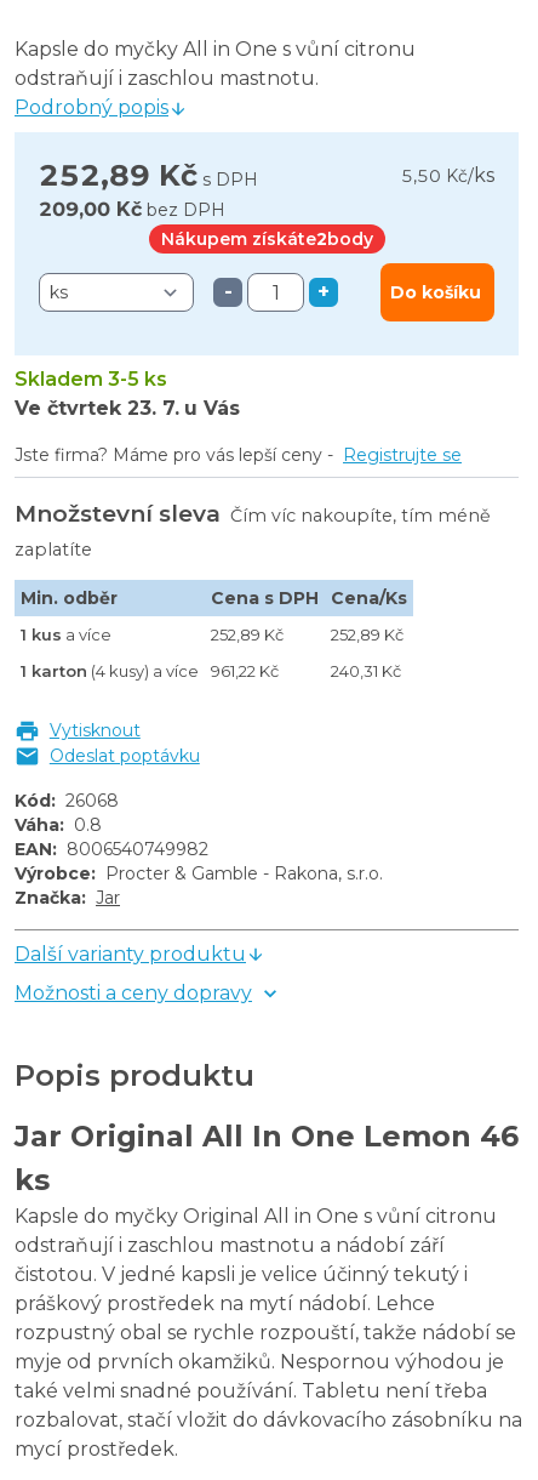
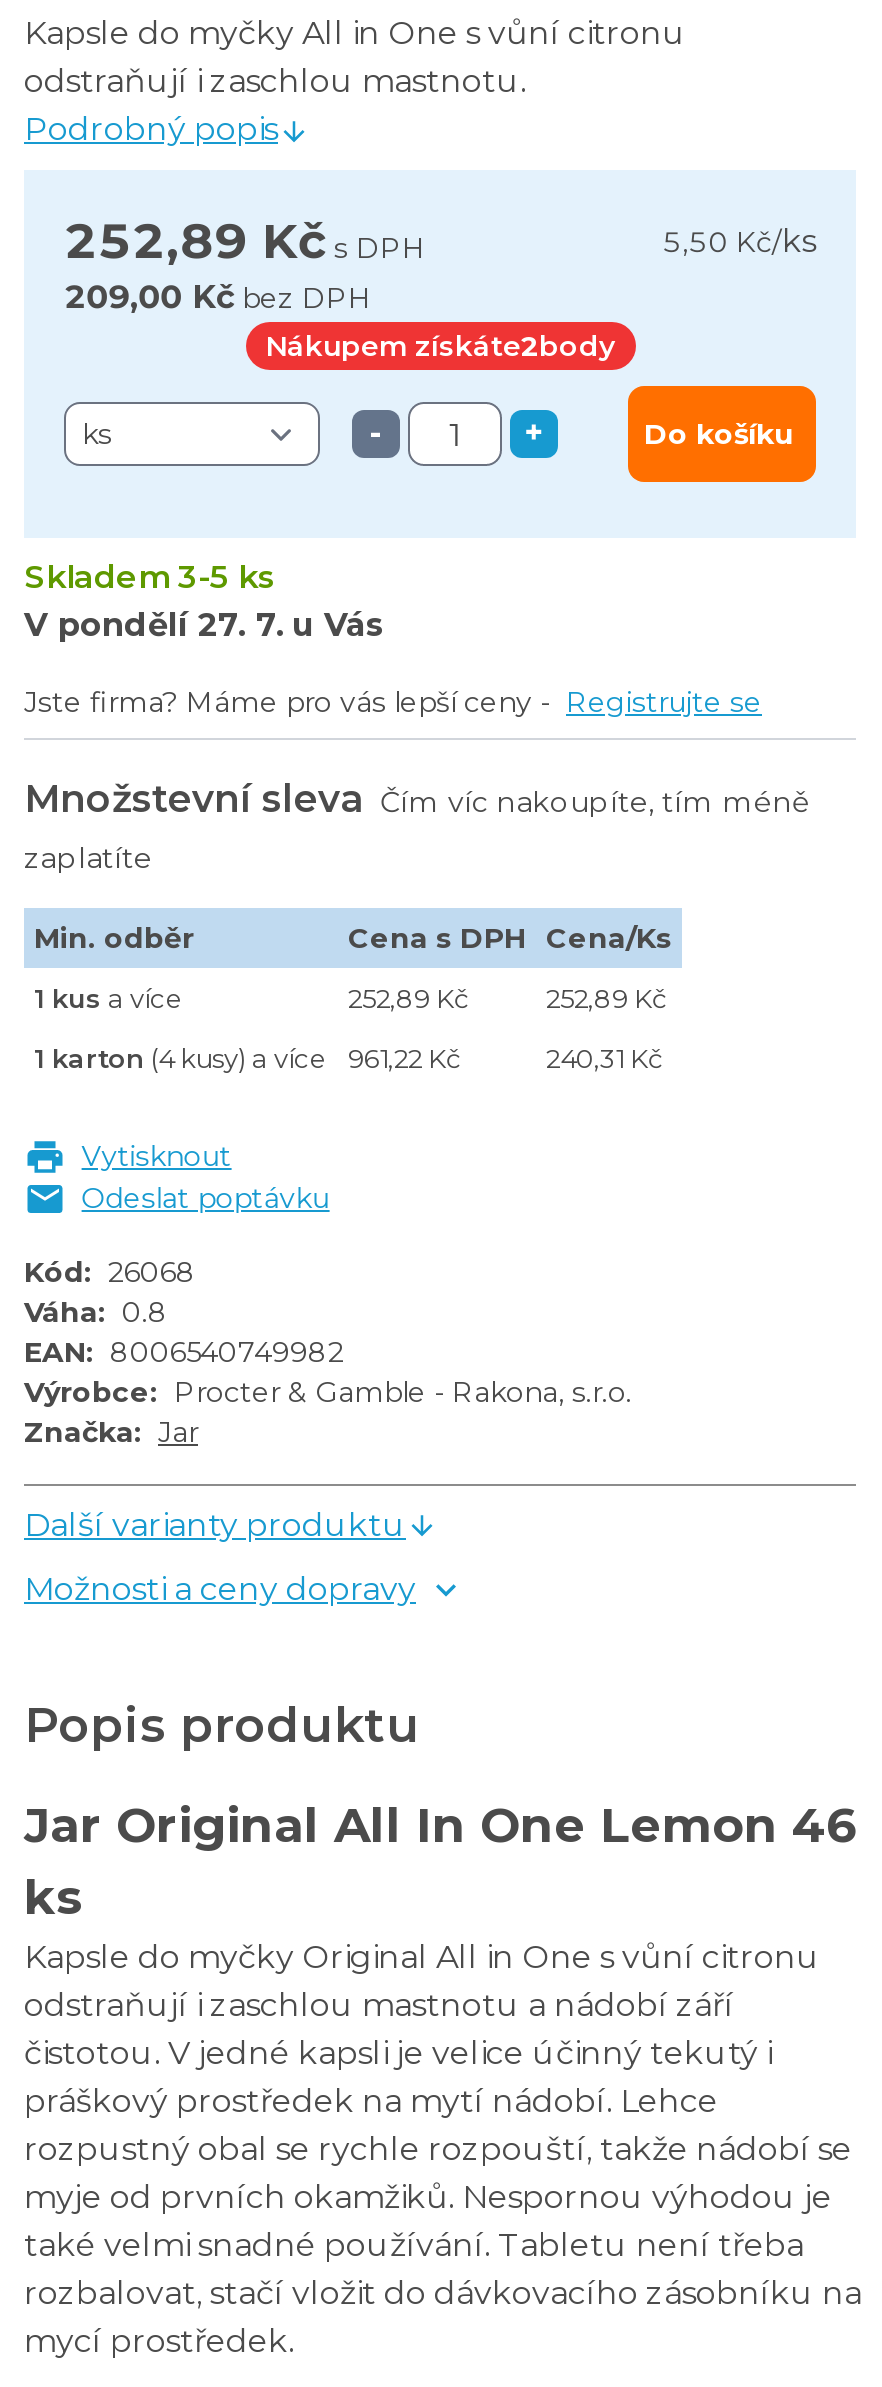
- Ve čtvrtek 23. 7. u Vás
+ V pondělí 27. 7. u Vás
